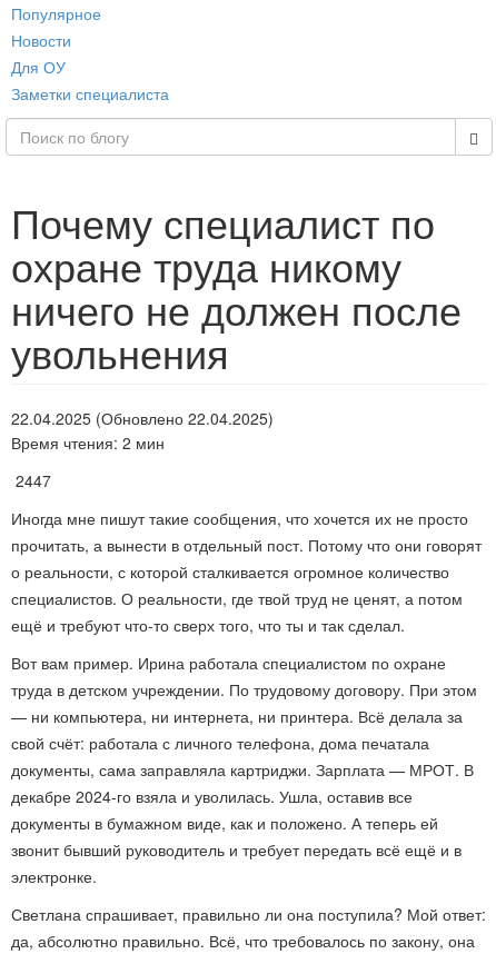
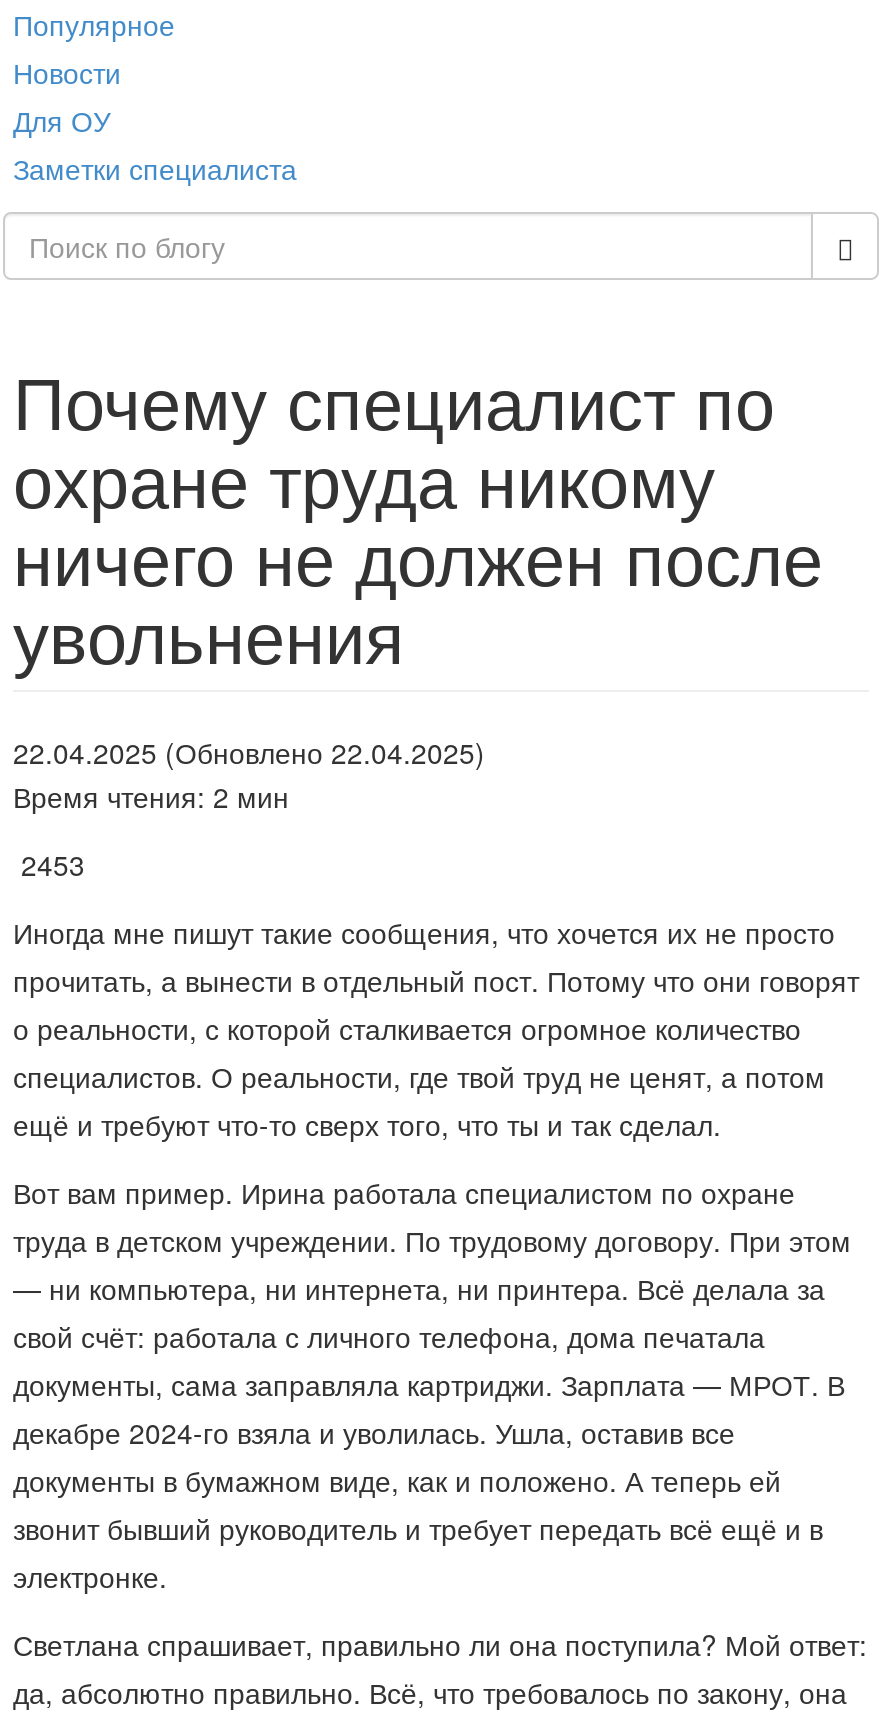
- 2447
+ 2453
